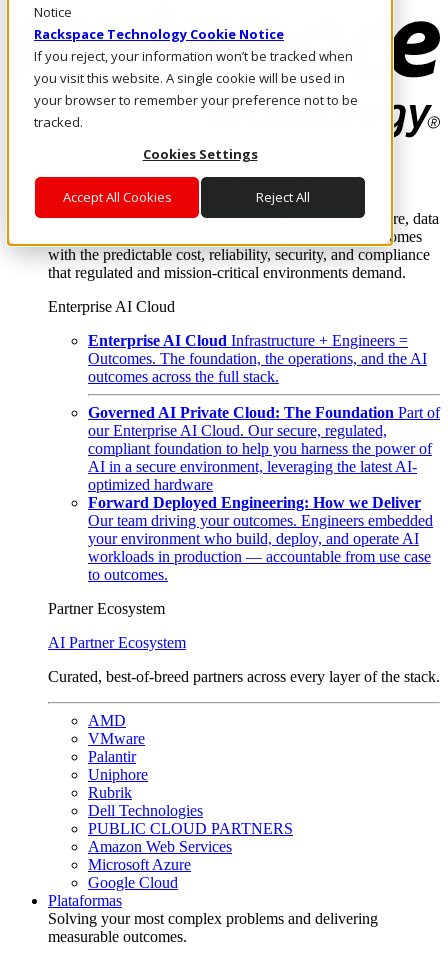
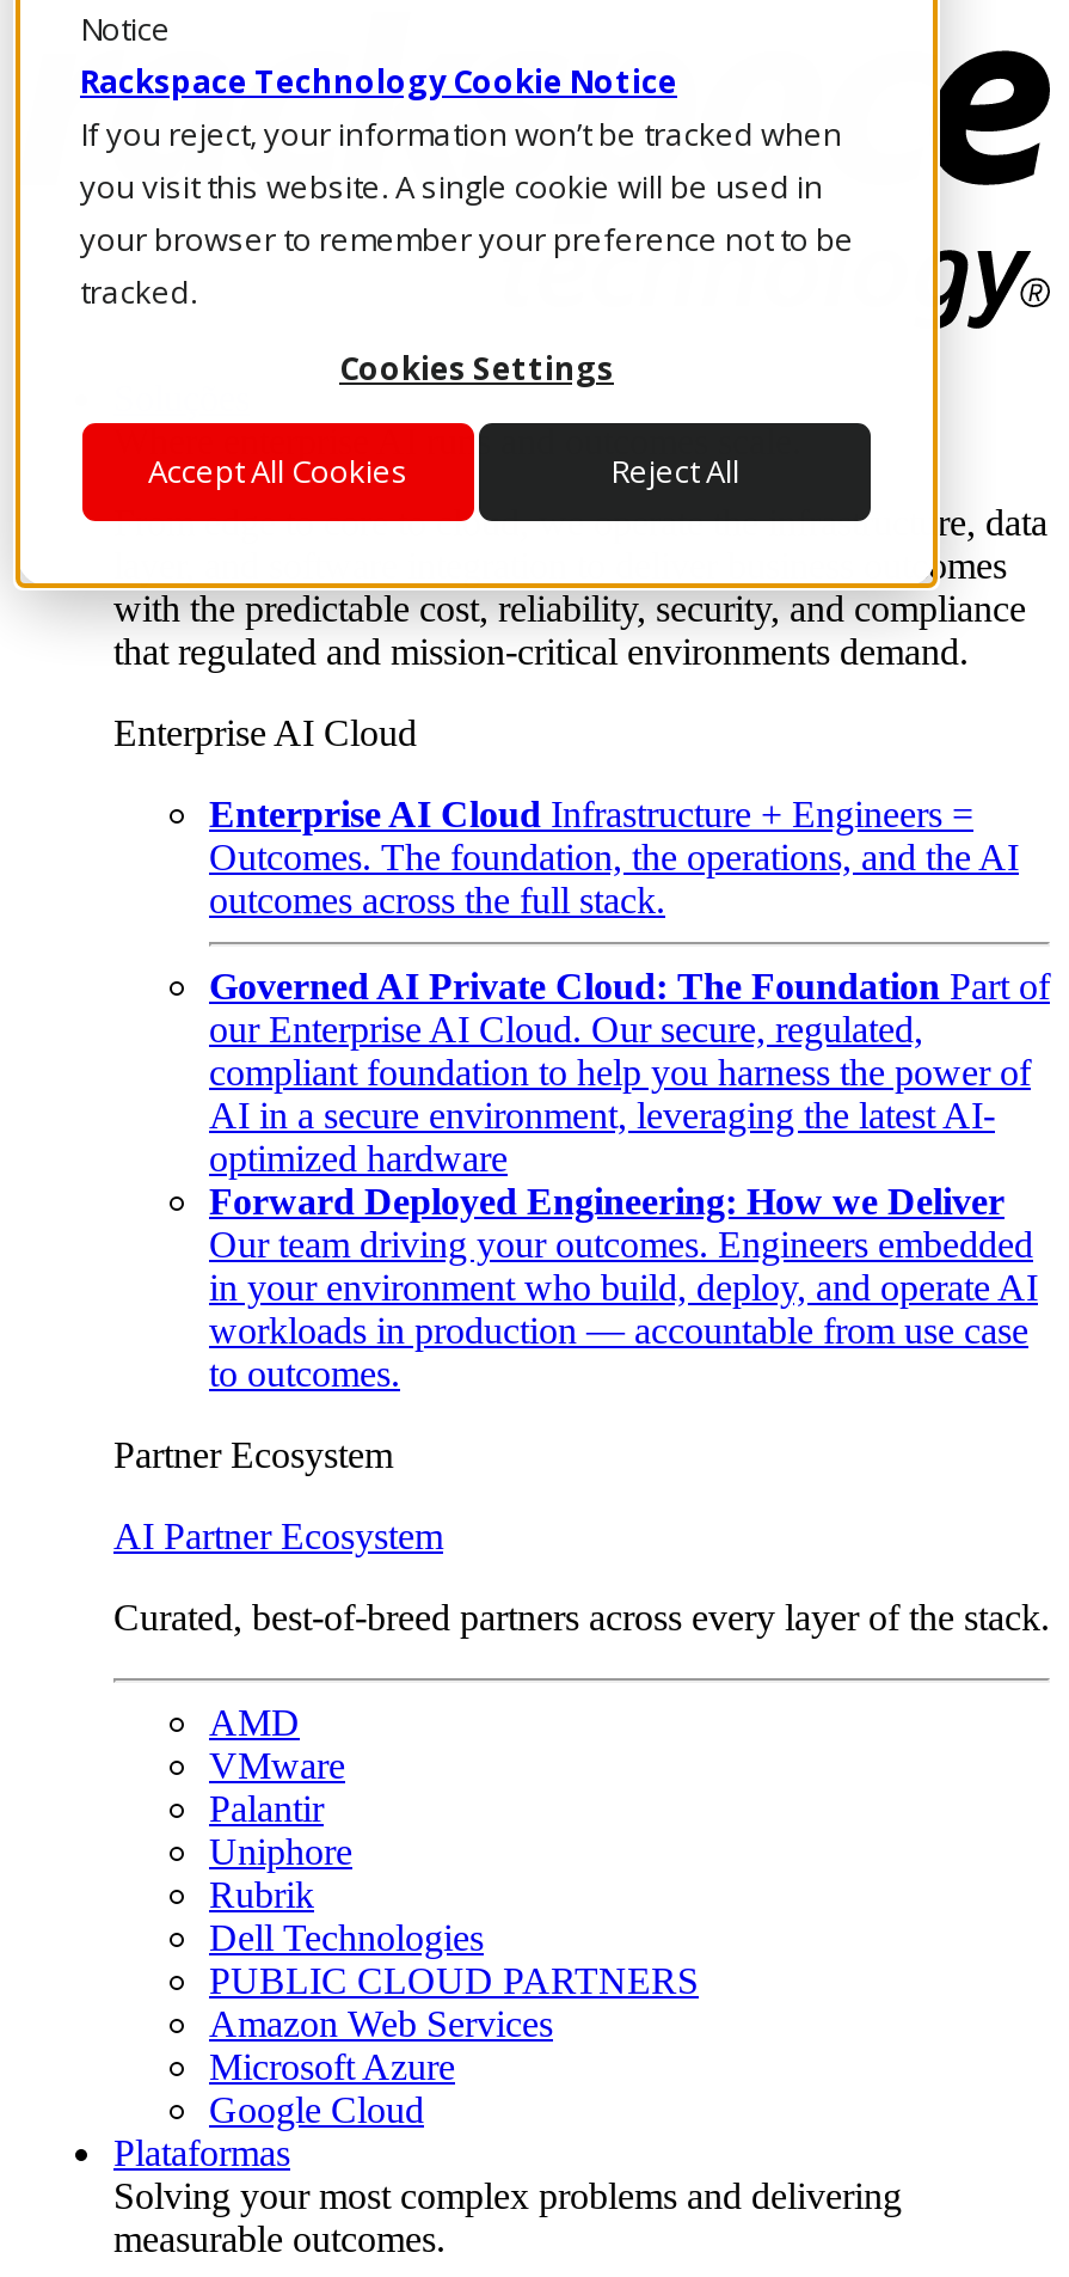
- your environment who build, deploy, and operate AI
+ in your environment who build, deploy, and operate AI
